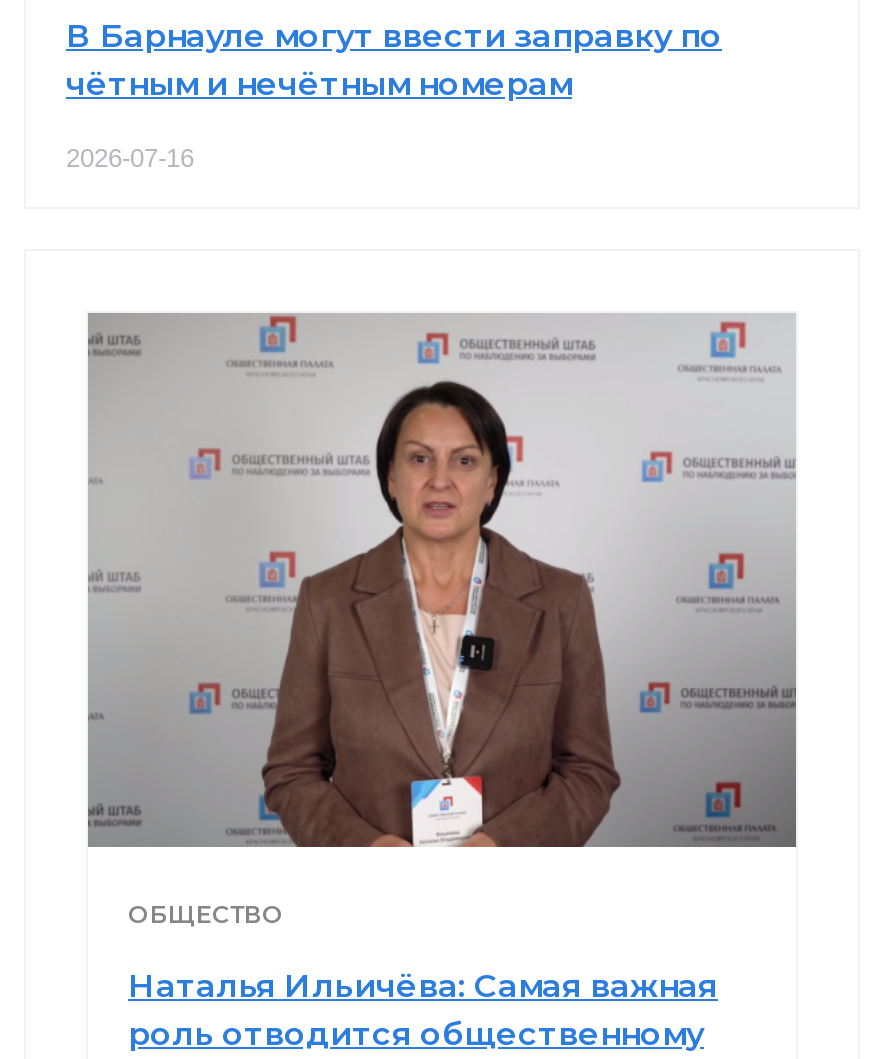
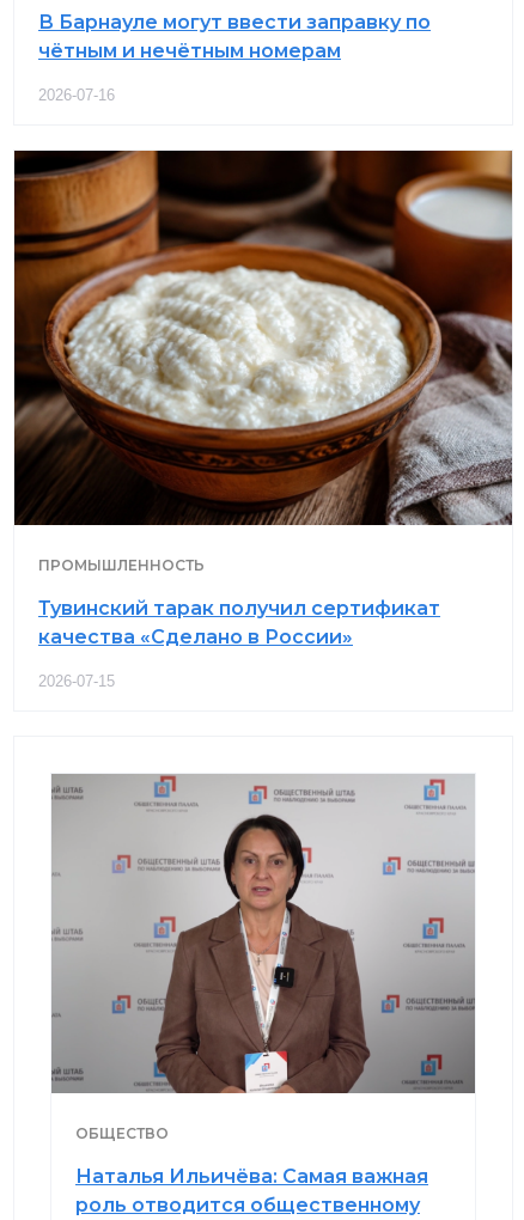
+ [image]
+ ПРОМЫШЛЕННОСТЬ
+ Тувинский тарак получил сертификат
+ качества «Сделано в России»
+ 2026-07-15
